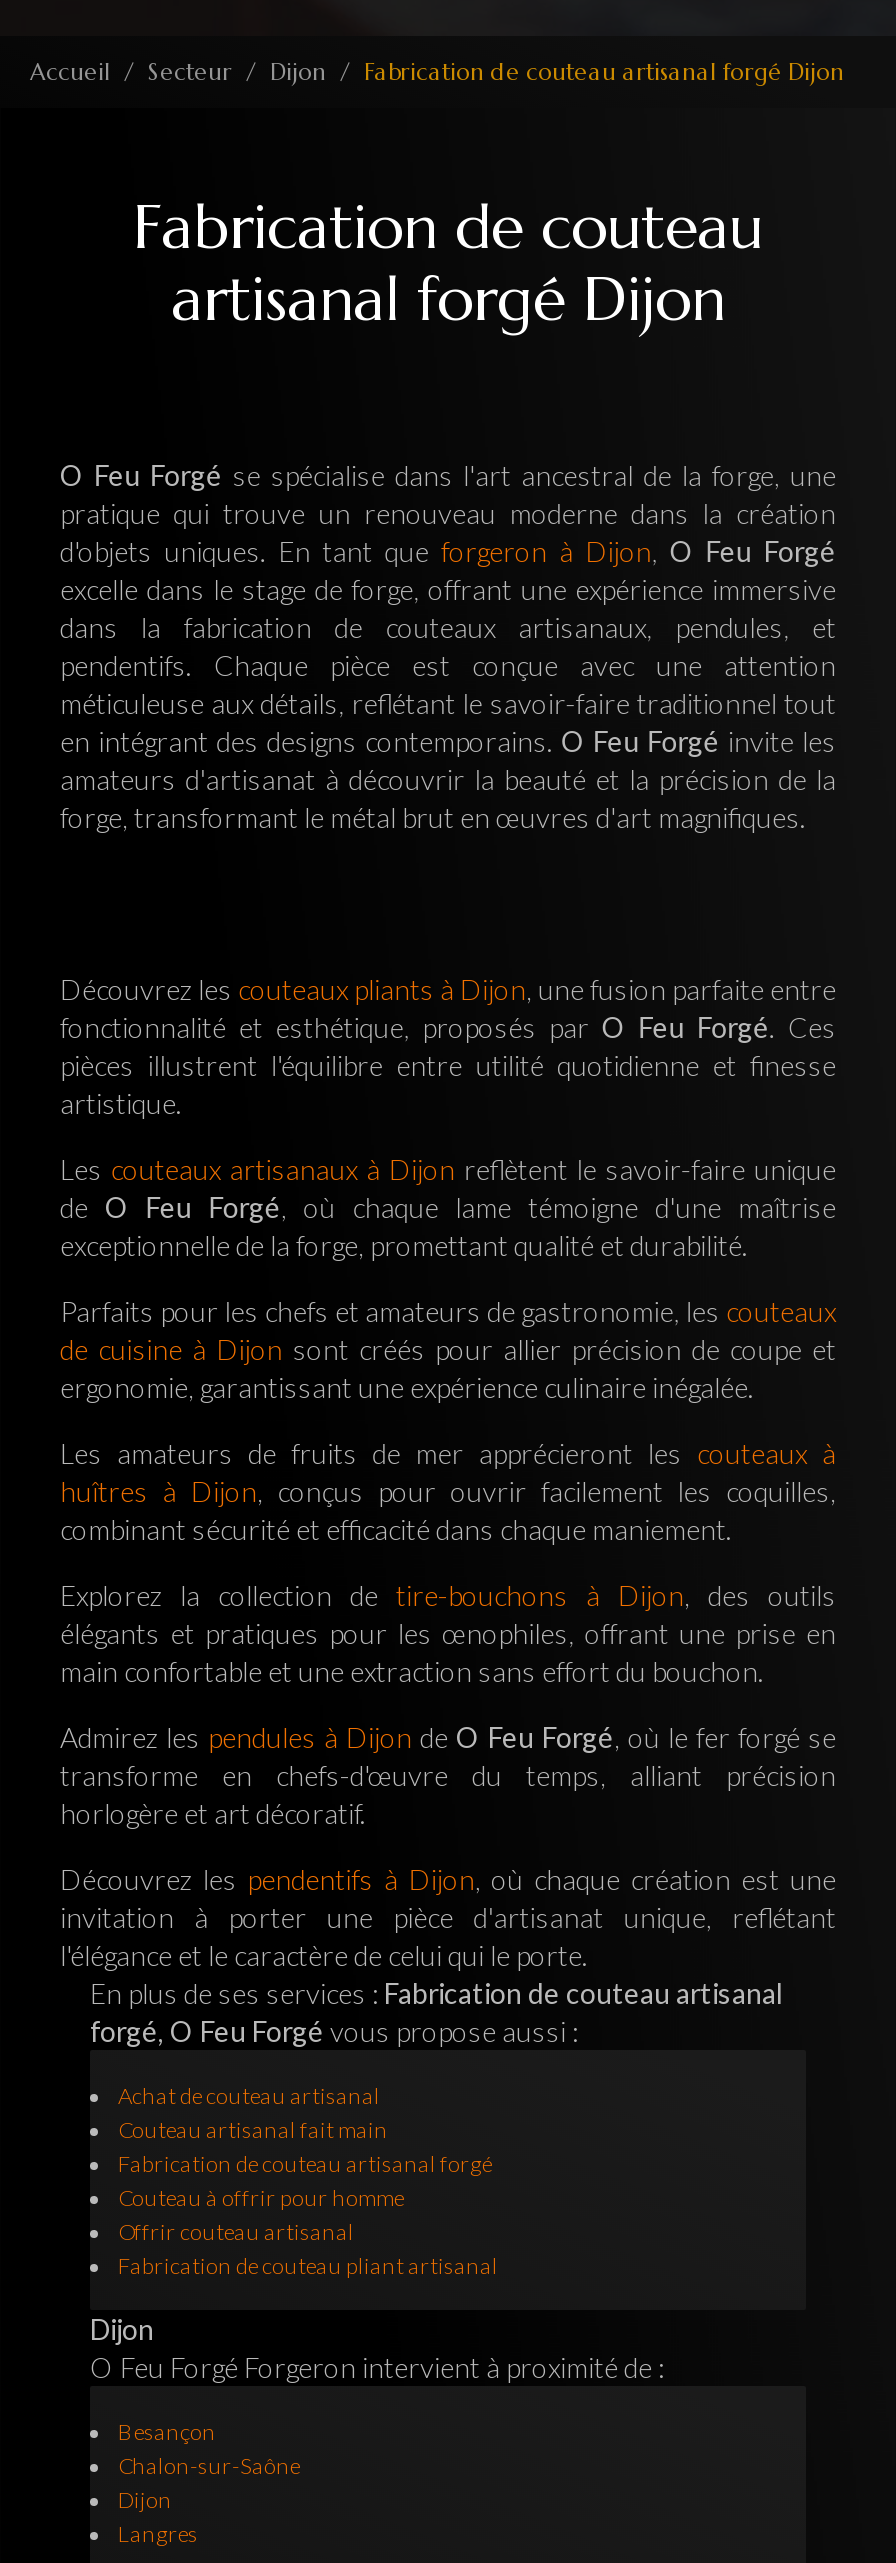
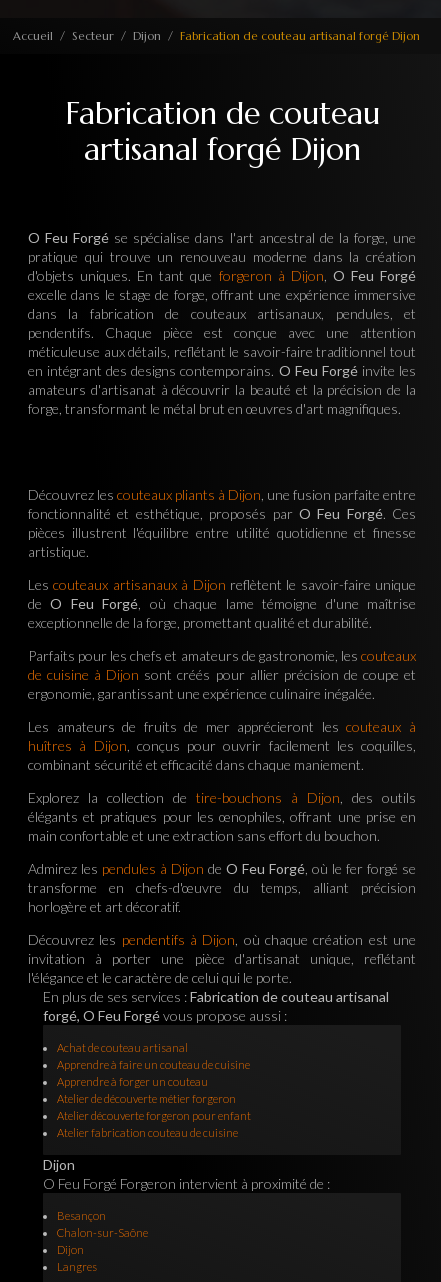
- Couteau artisanal fait main
- Fabrication de couteau artisanal forgé
- Couteau à offrir pour homme
- Offrir couteau artisanal
- Fabrication de couteau pliant artisanal
+ Apprendre à faire un couteau de cuisine
+ Apprendre à forger un couteau
+ Atelier de découverte métier forgeron
+ Atelier découverte forgeron pour enfant
+ Atelier fabrication couteau de cuisine
